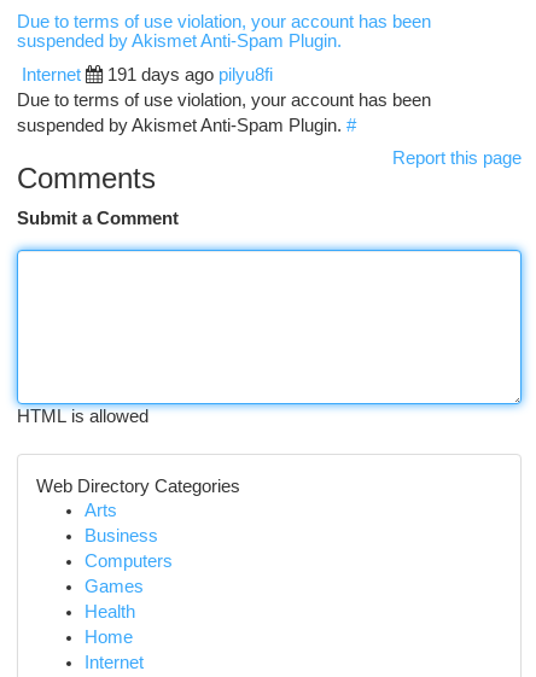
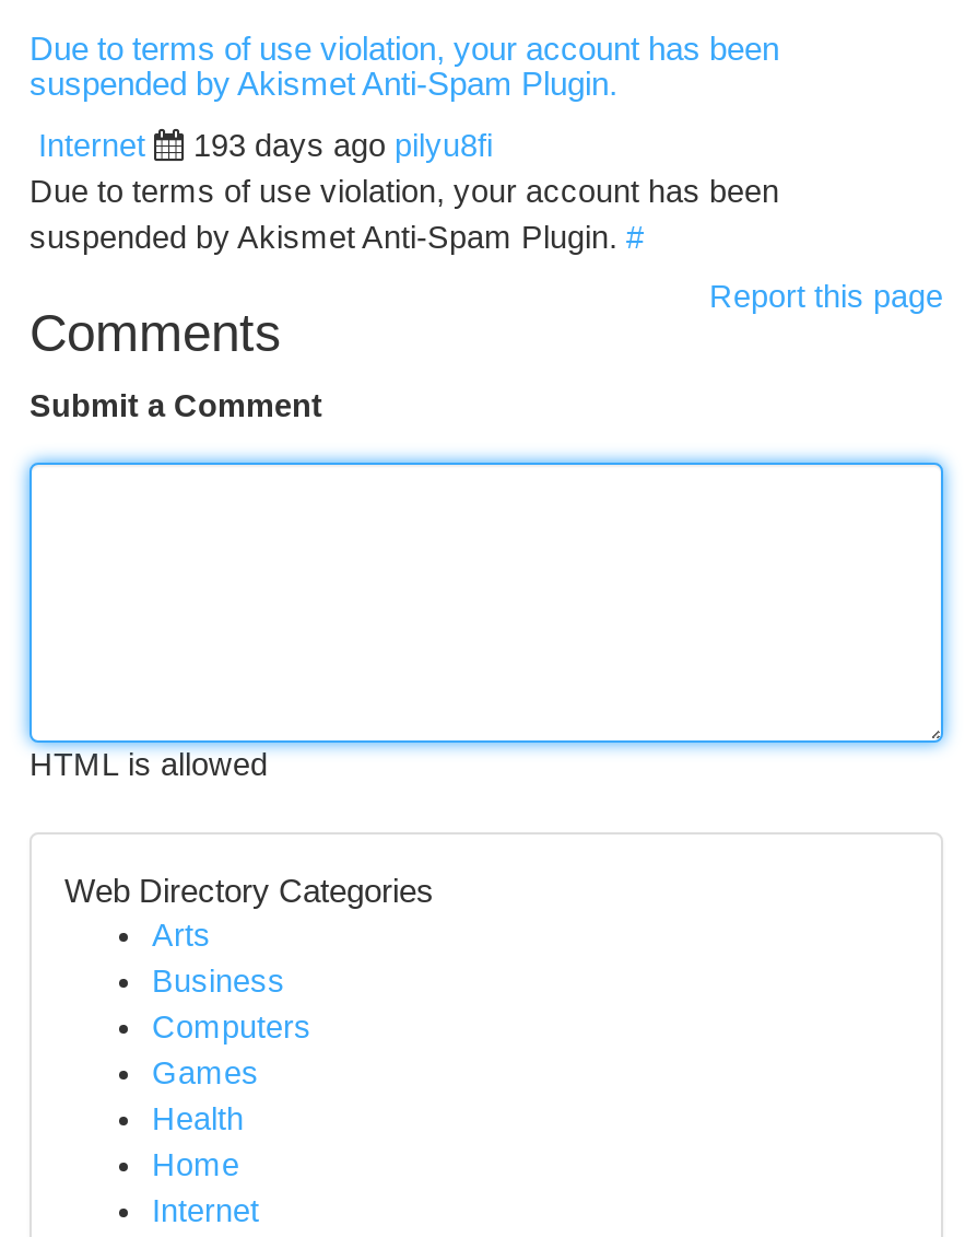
- 191 days ago pilyu8fi
+ 193 days ago pilyu8fi
